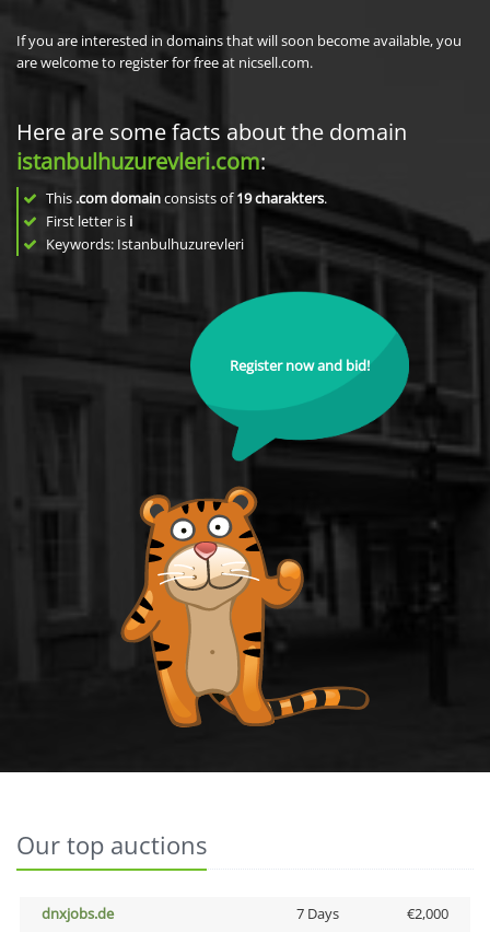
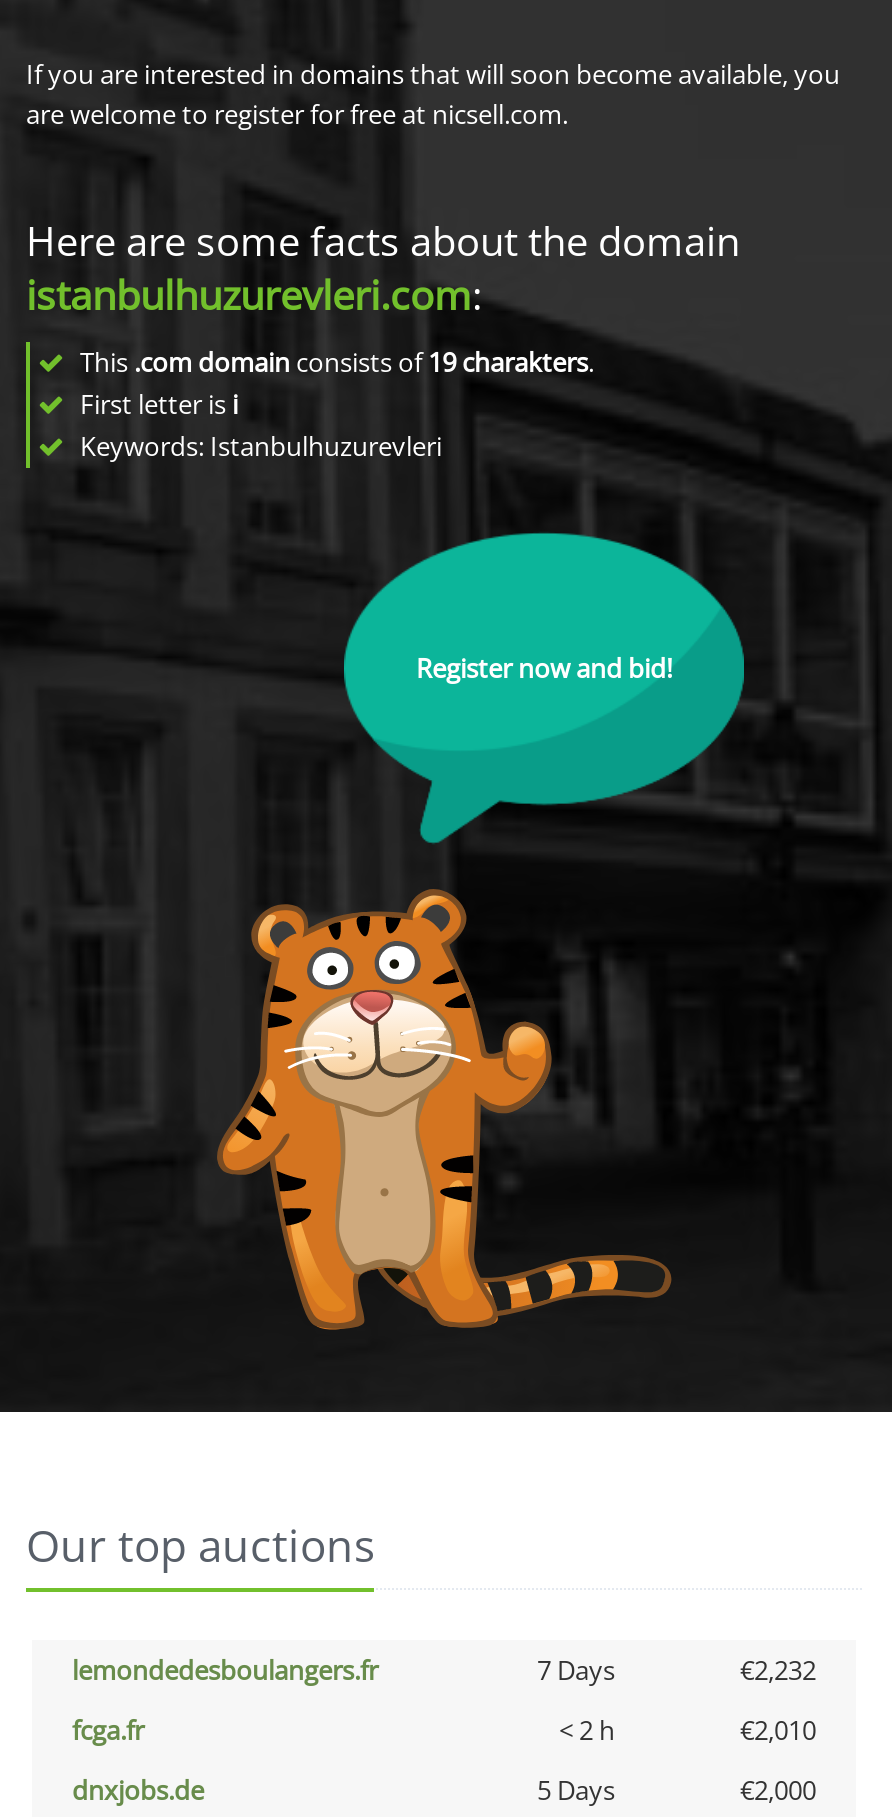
+ lemondedesboulangers.fr
+ 7 Days
+ €2,232
+ fcga.fr
+ < 2 h
+ €2,010

- 7 Days
+ 5 Days
